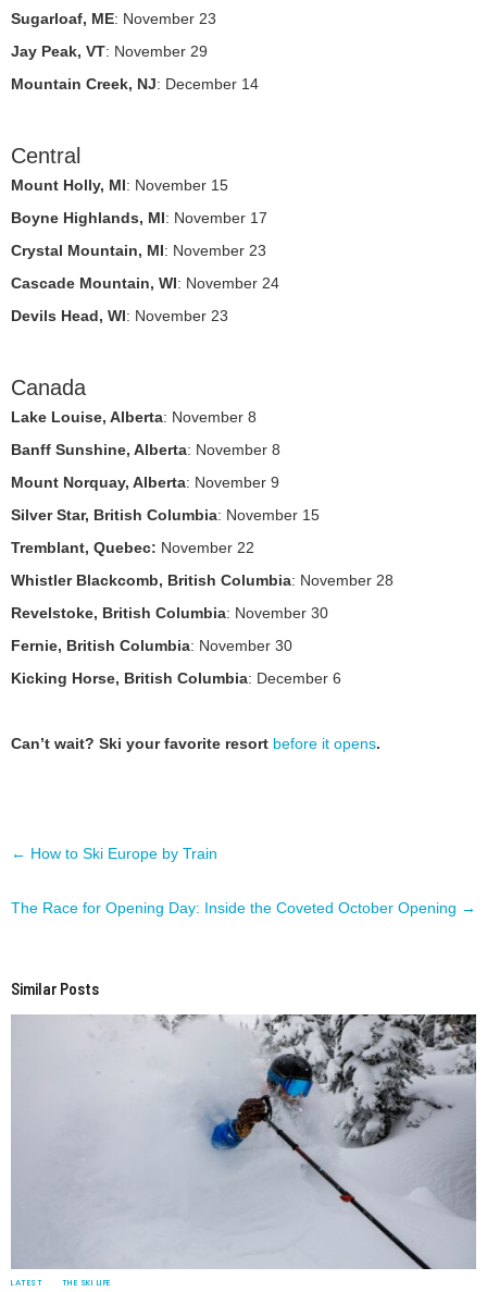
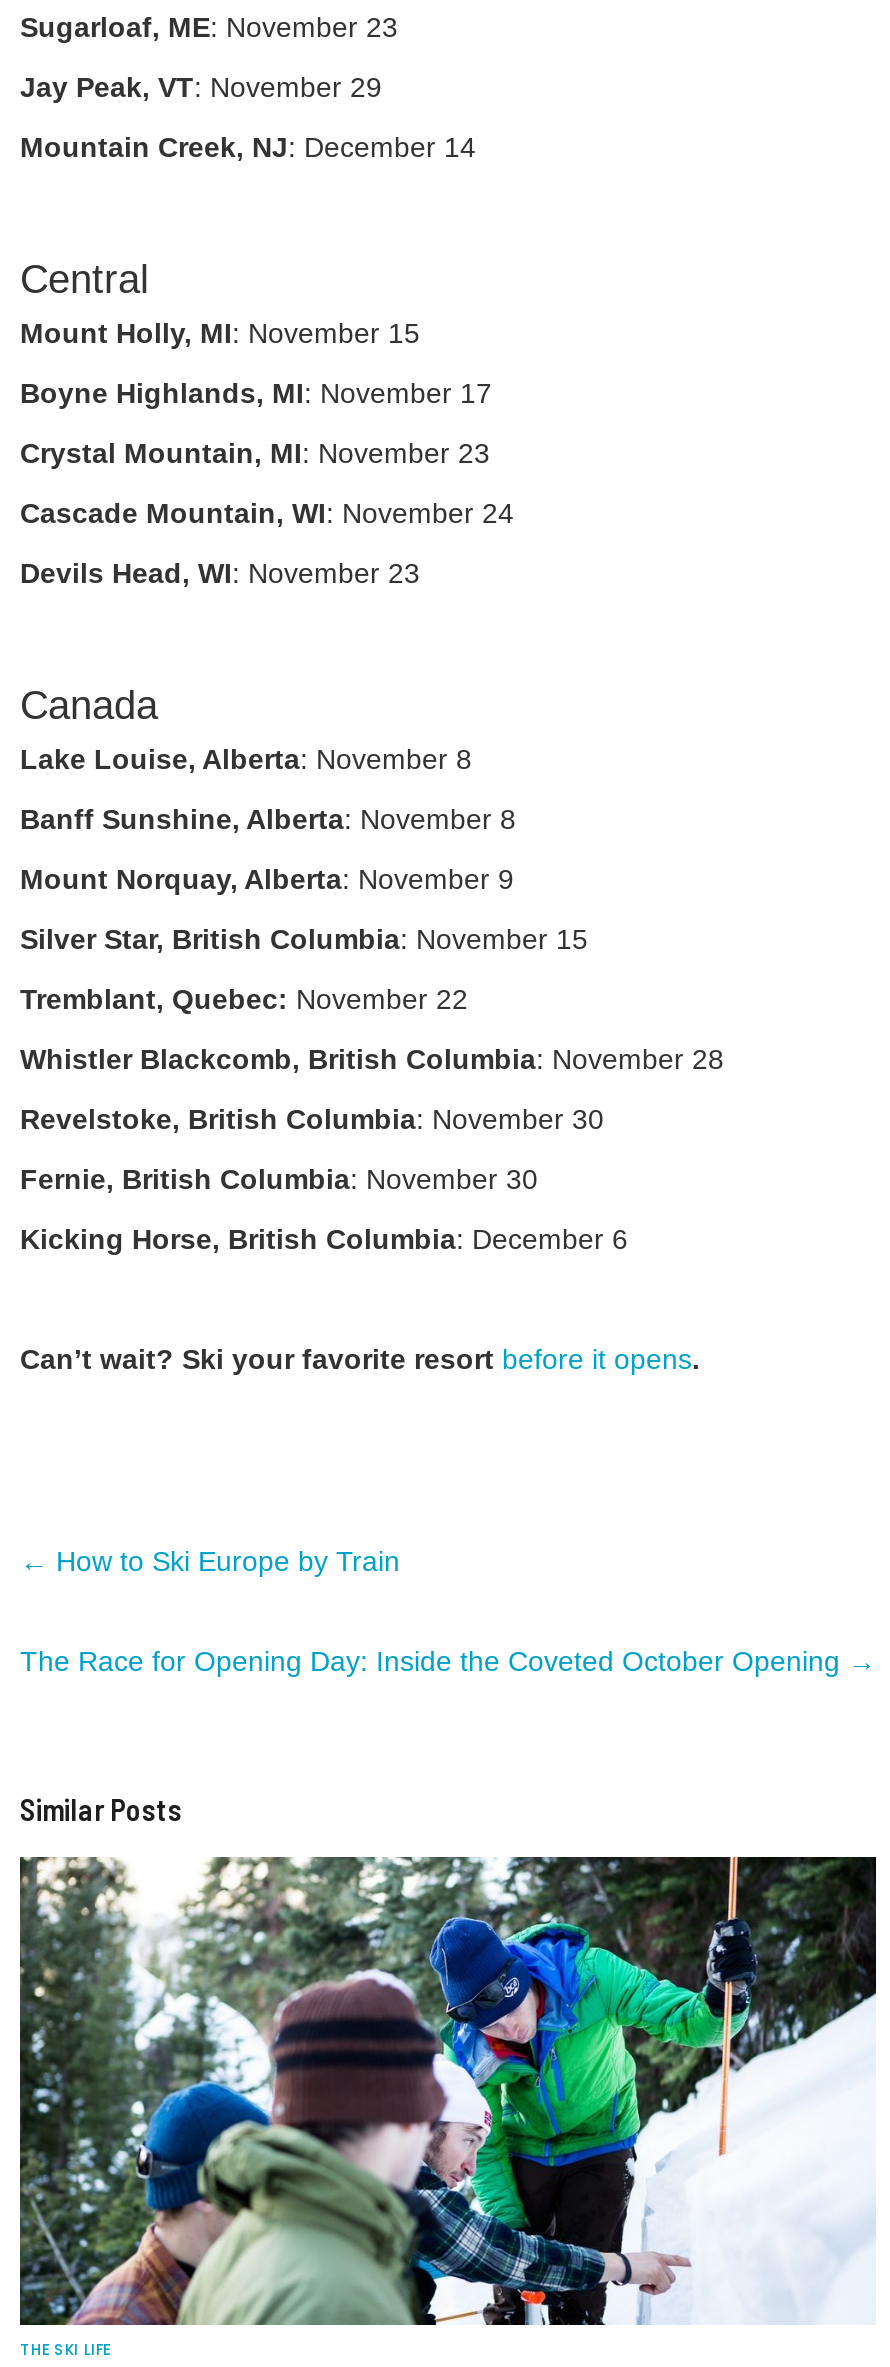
- [image]
+ [image]

- LATEST
